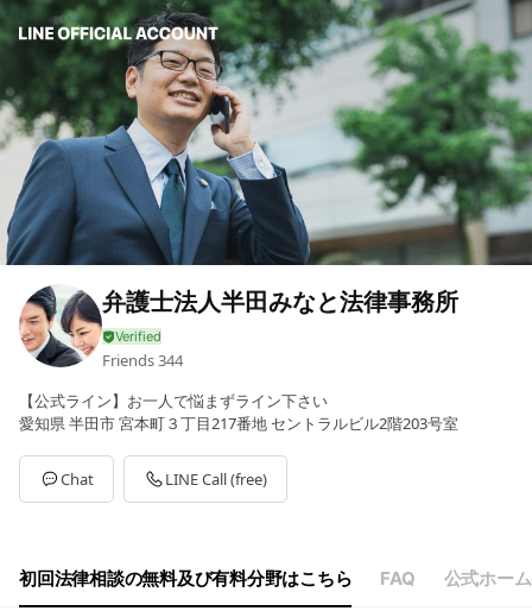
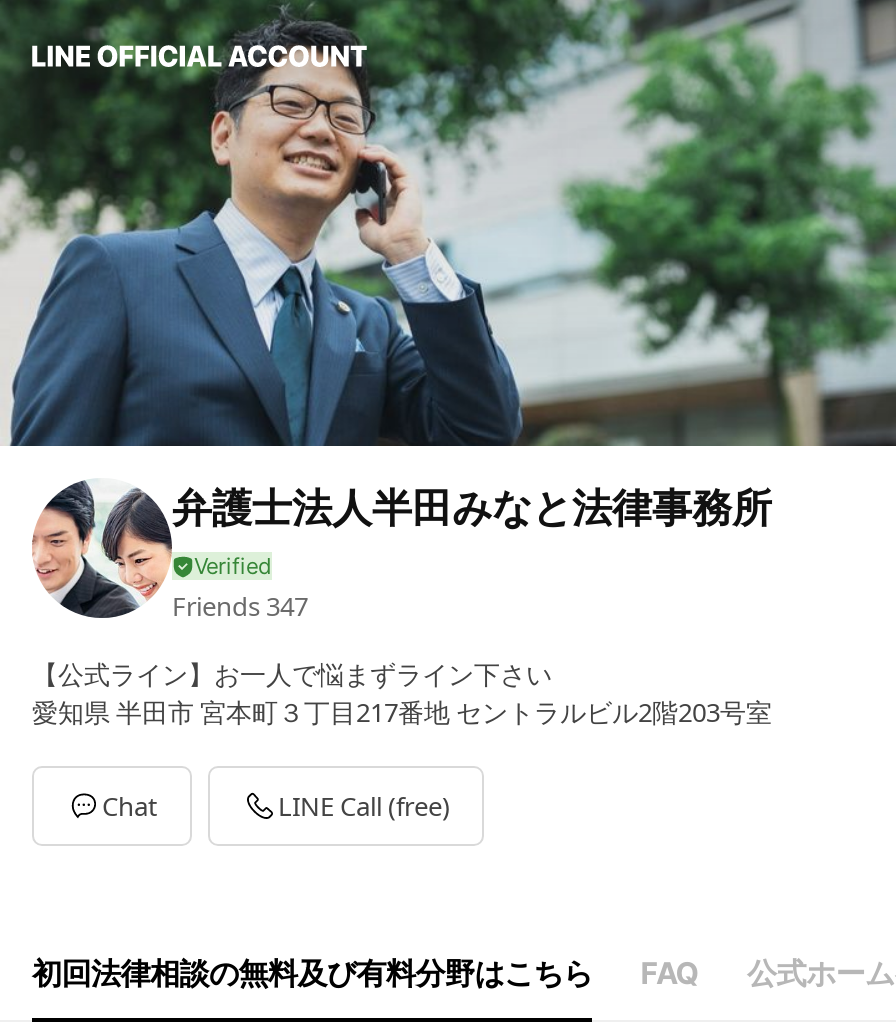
- Friends 344
+ Friends 347
